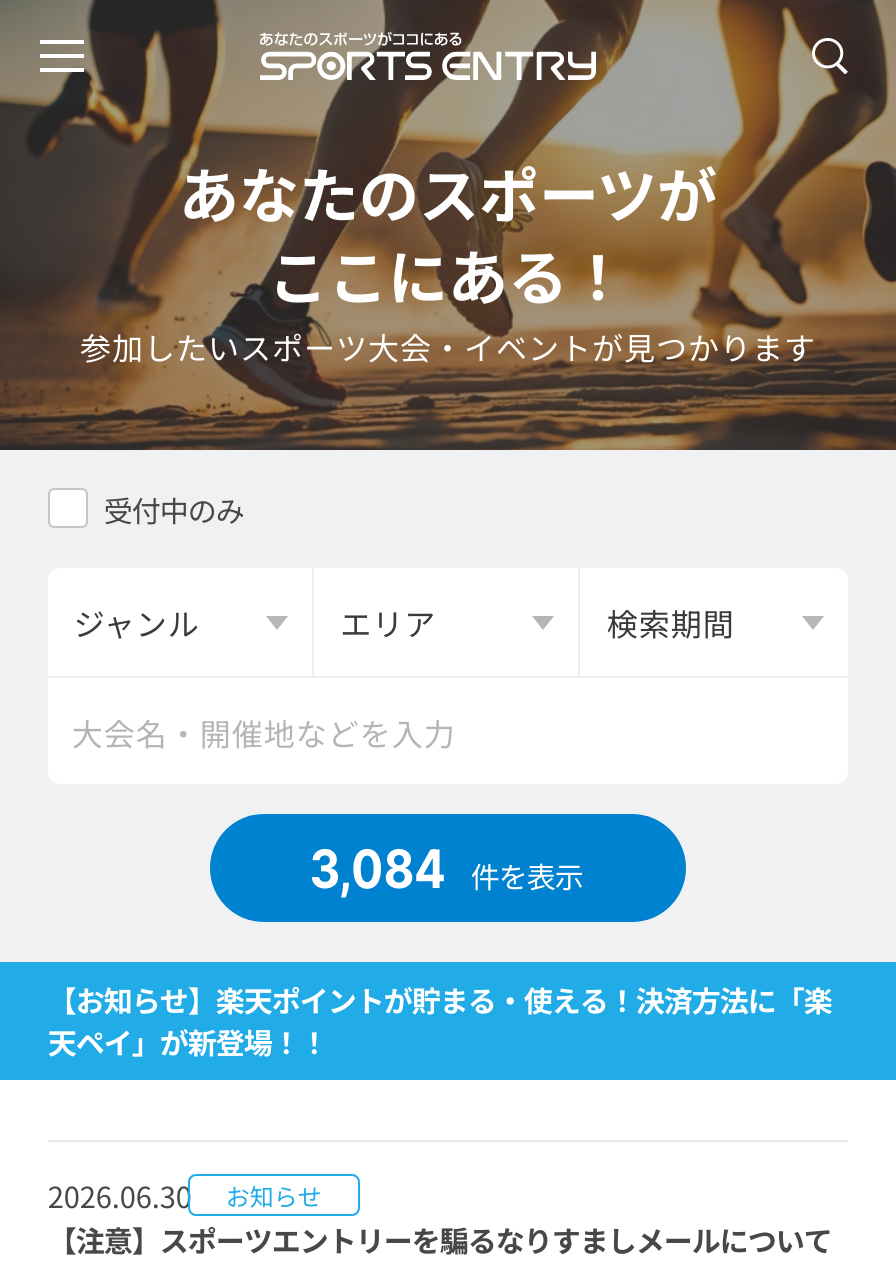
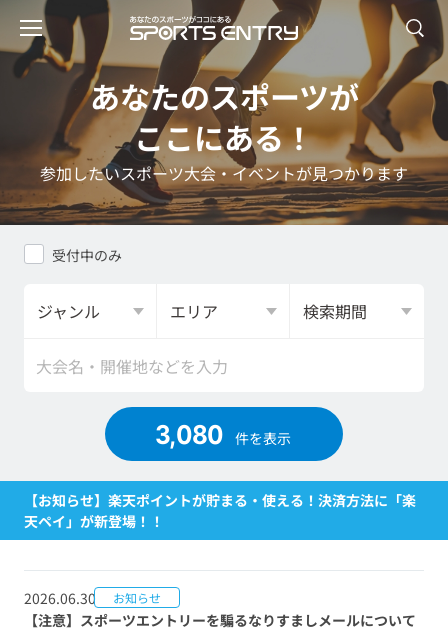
- 3,084 件を表示
+ 3,080 件を表示
